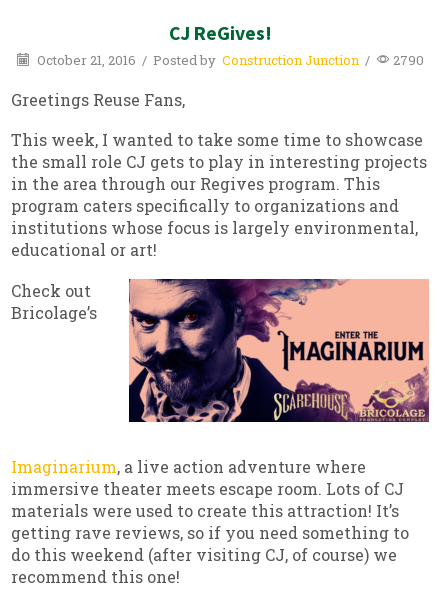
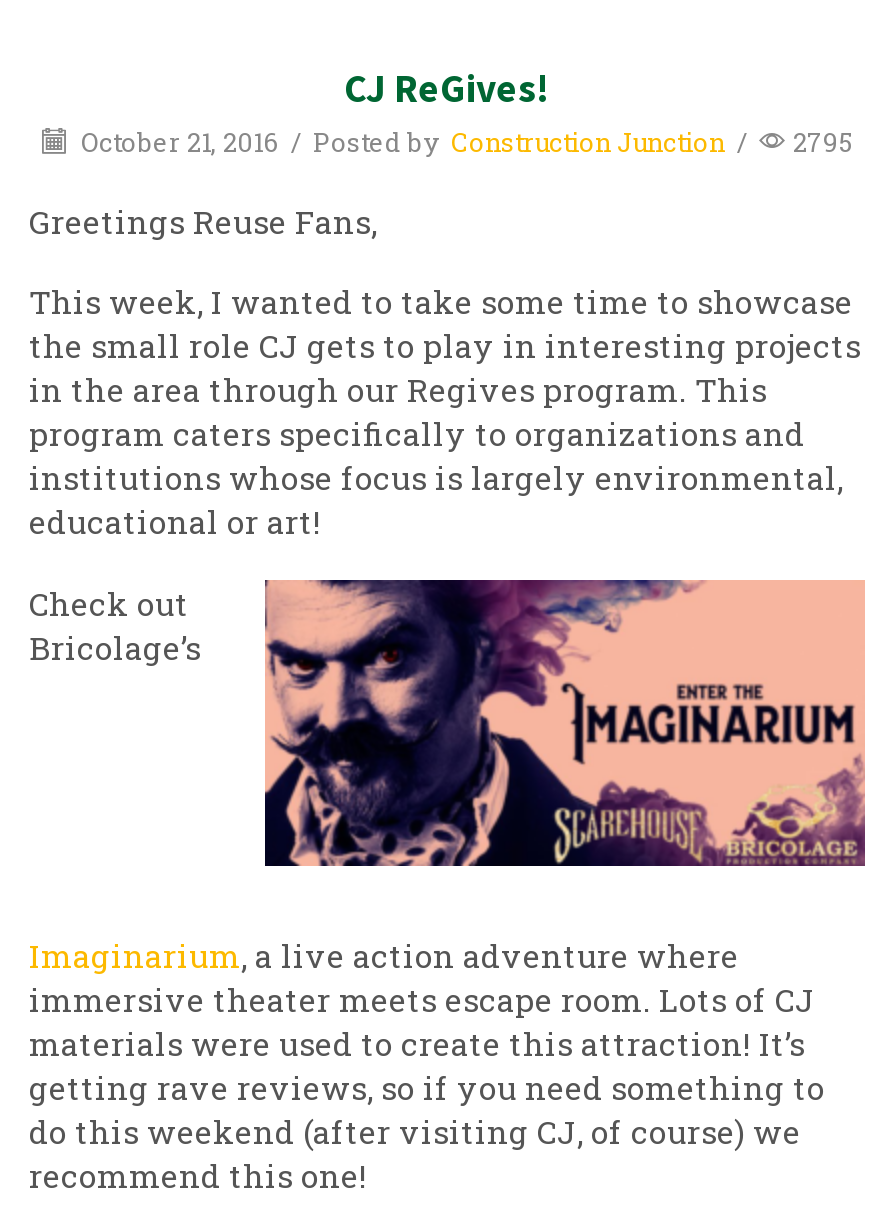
- October 21, 2016 / Posted by Construction Junction / 2790
+ October 21, 2016 / Posted by Construction Junction / 2795
